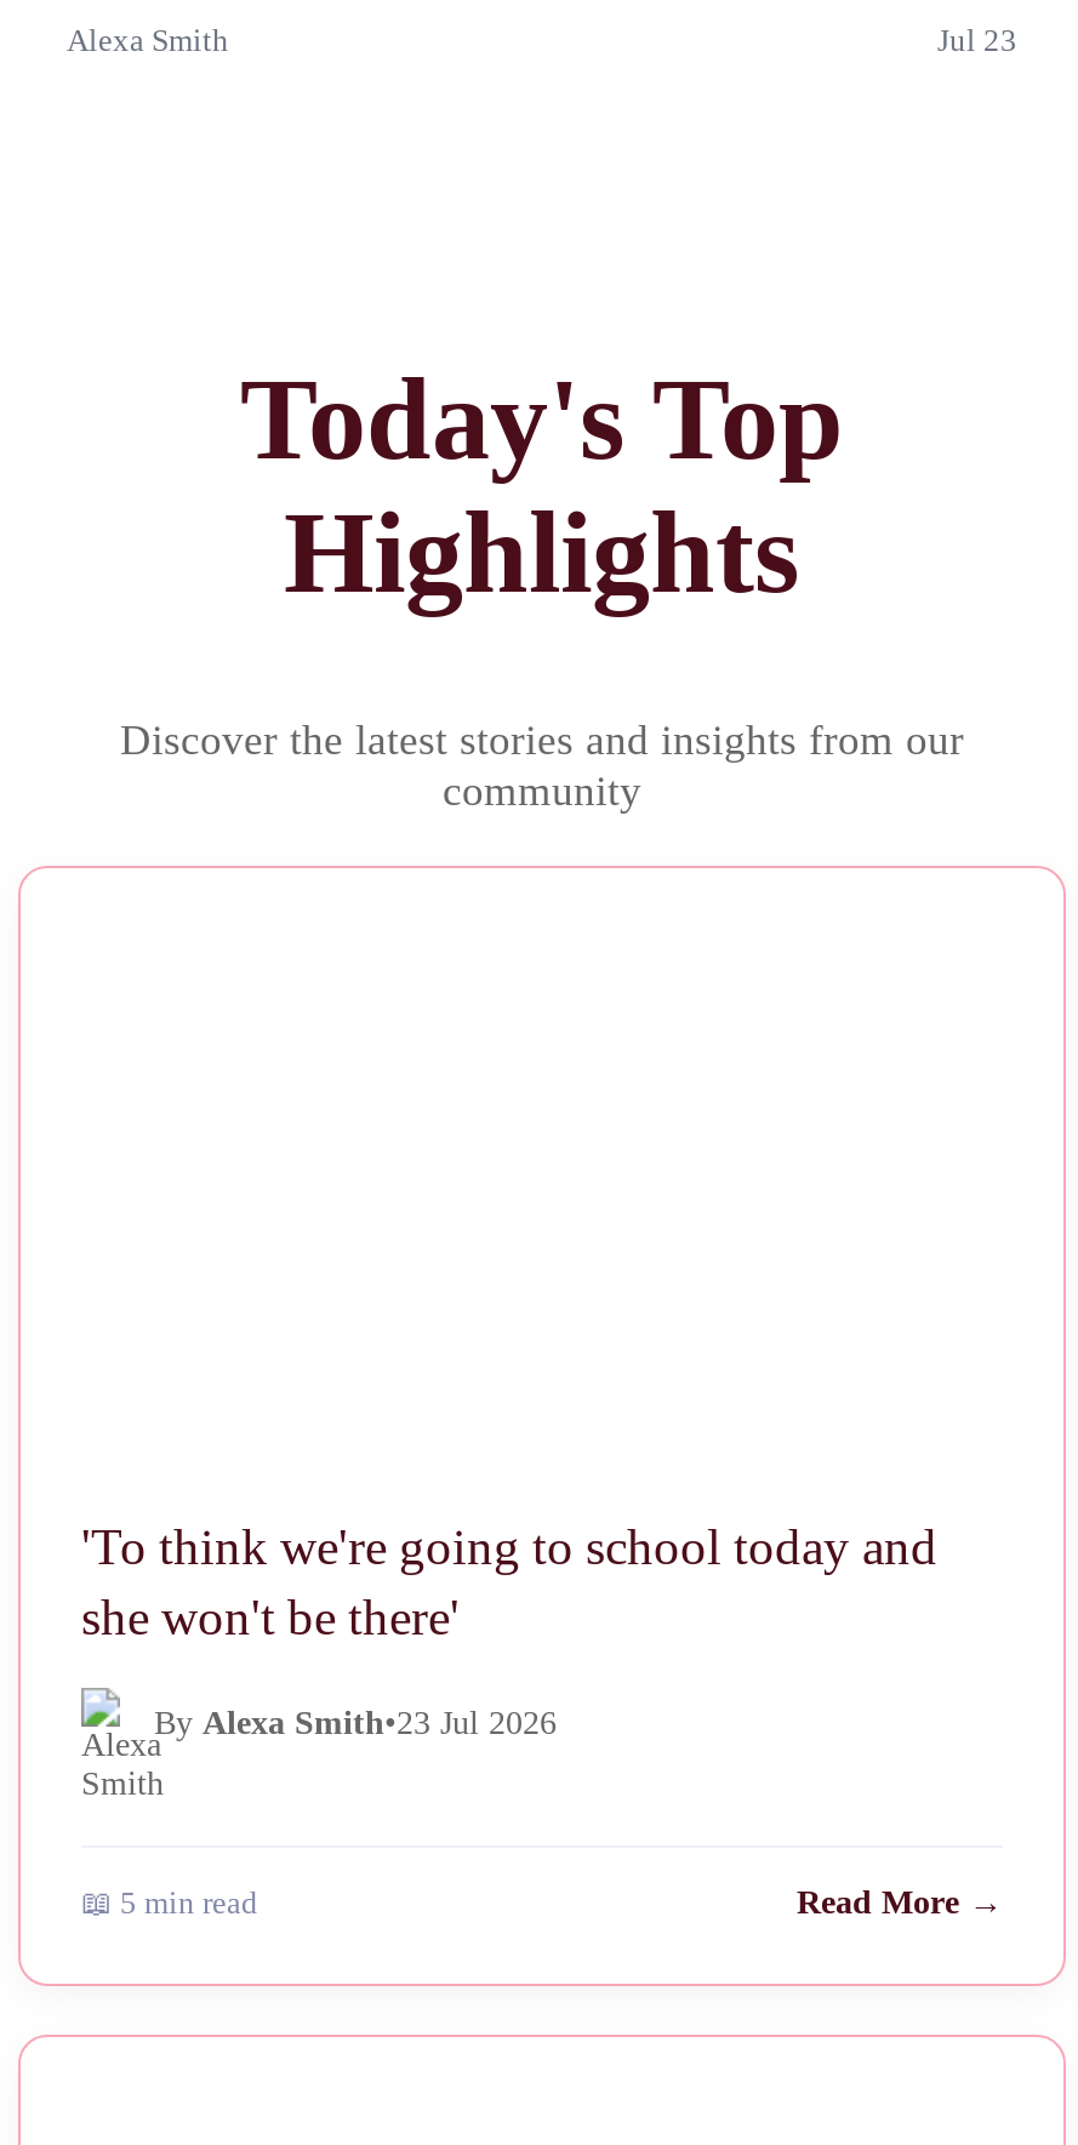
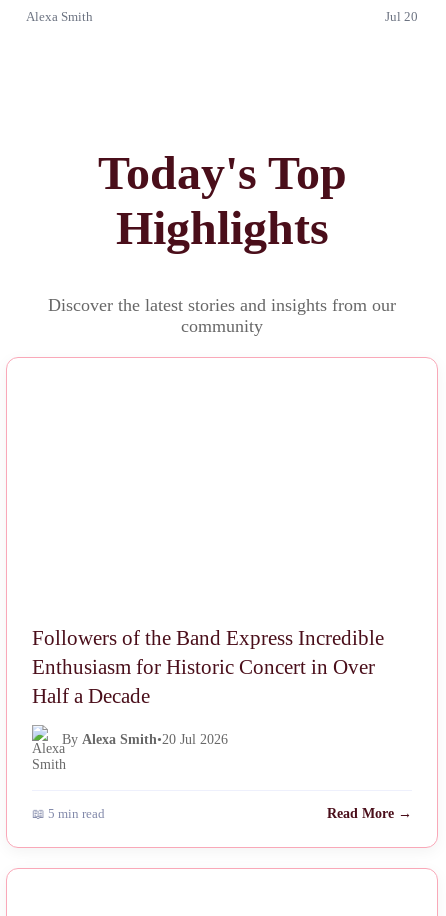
- Jul 23
+ Jul 20

- 'To think we're going to school today and
- she won't be there'
+ Followers of the Band Express Incredible
+ Enthusiasm for Historic Concert in Over
+ Half a Decade

- By Alexa Smith•23 Jul 2026
+ By Alexa Smith•20 Jul 2026
